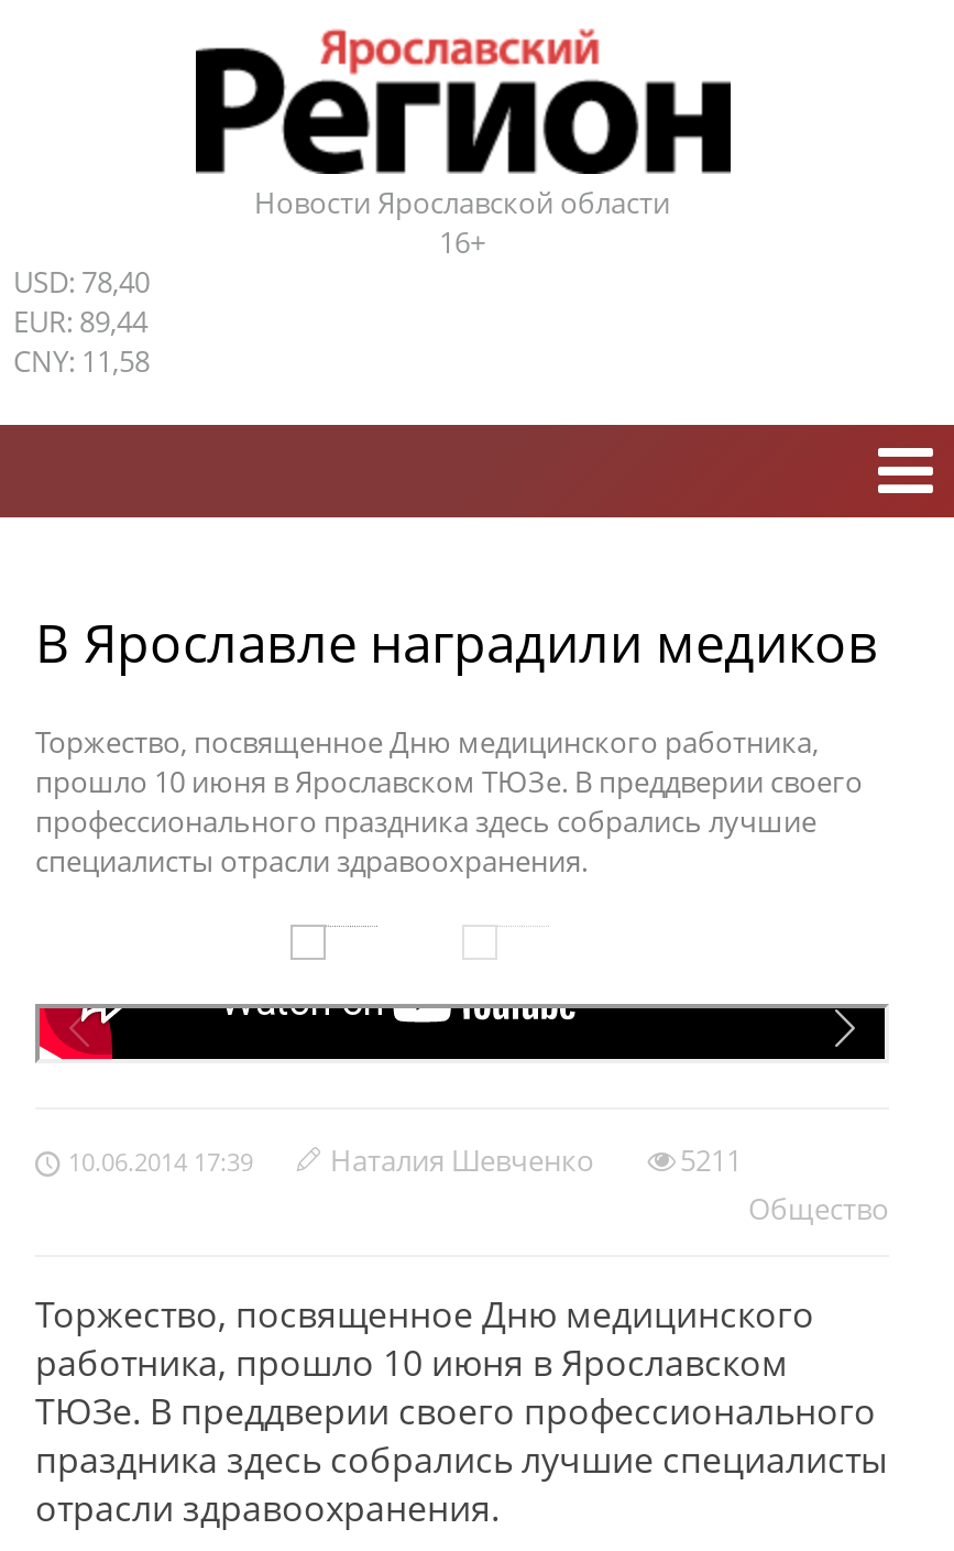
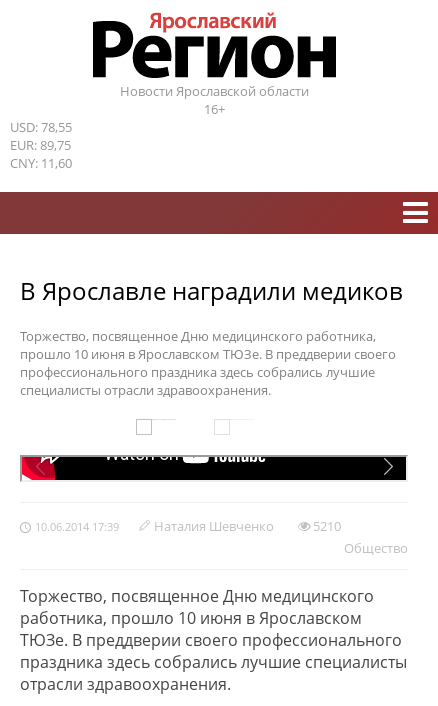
- USD: 78,40
+ USD: 78,55

- EUR: 89,44
+ EUR: 89,75

- CNY: 11,58
+ CNY: 11,60

- 5211
+ 5210
